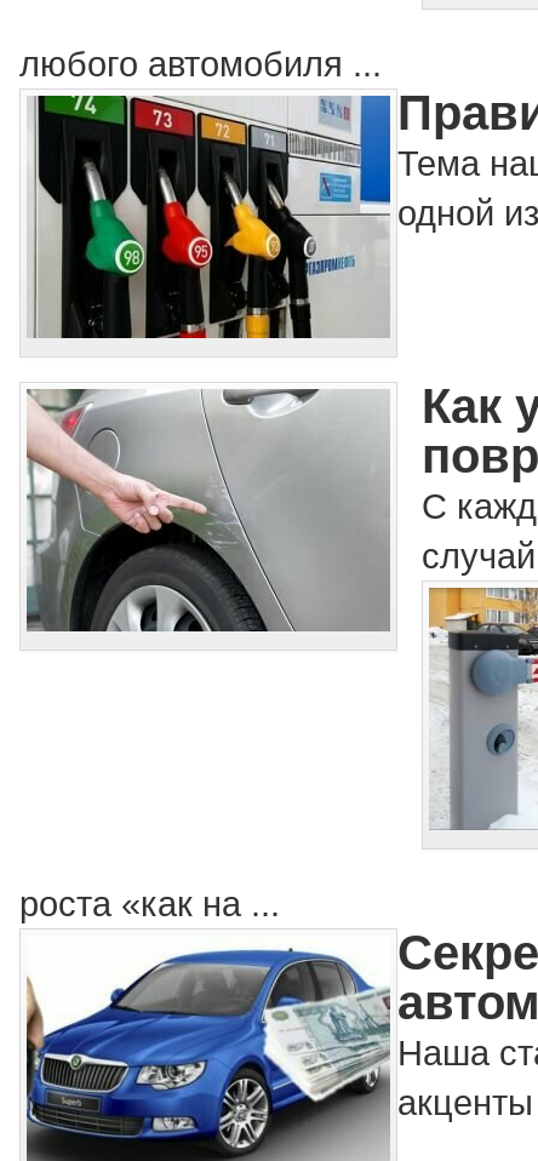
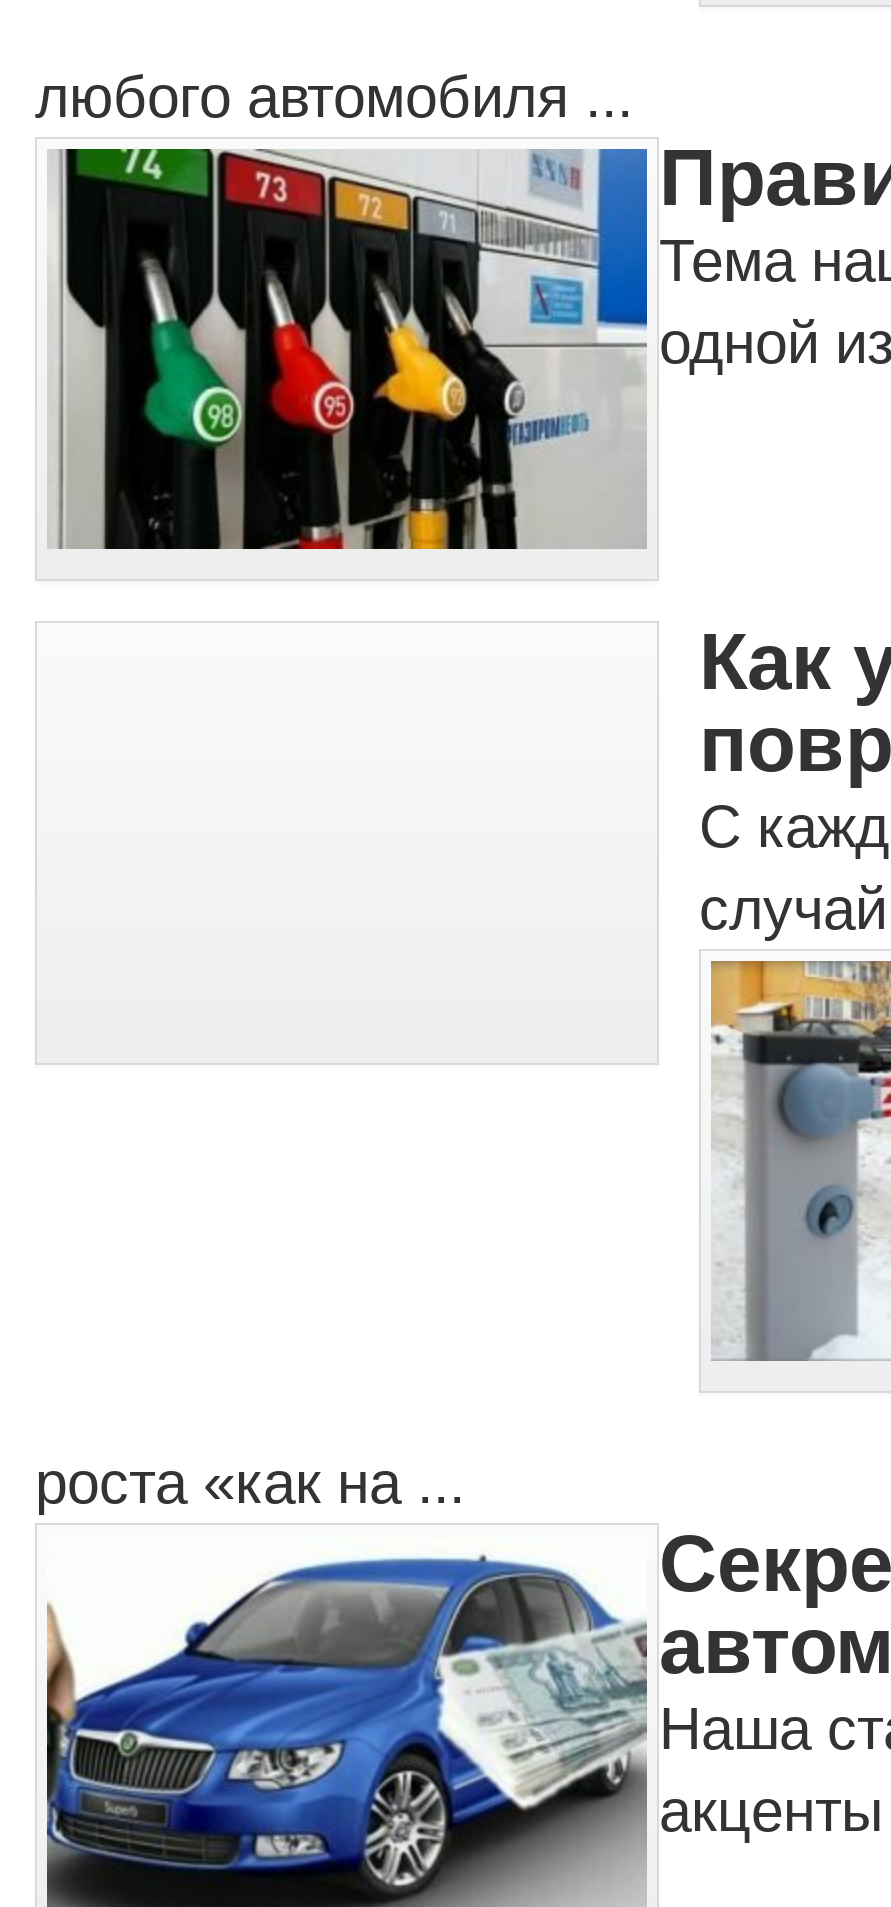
- [image]
